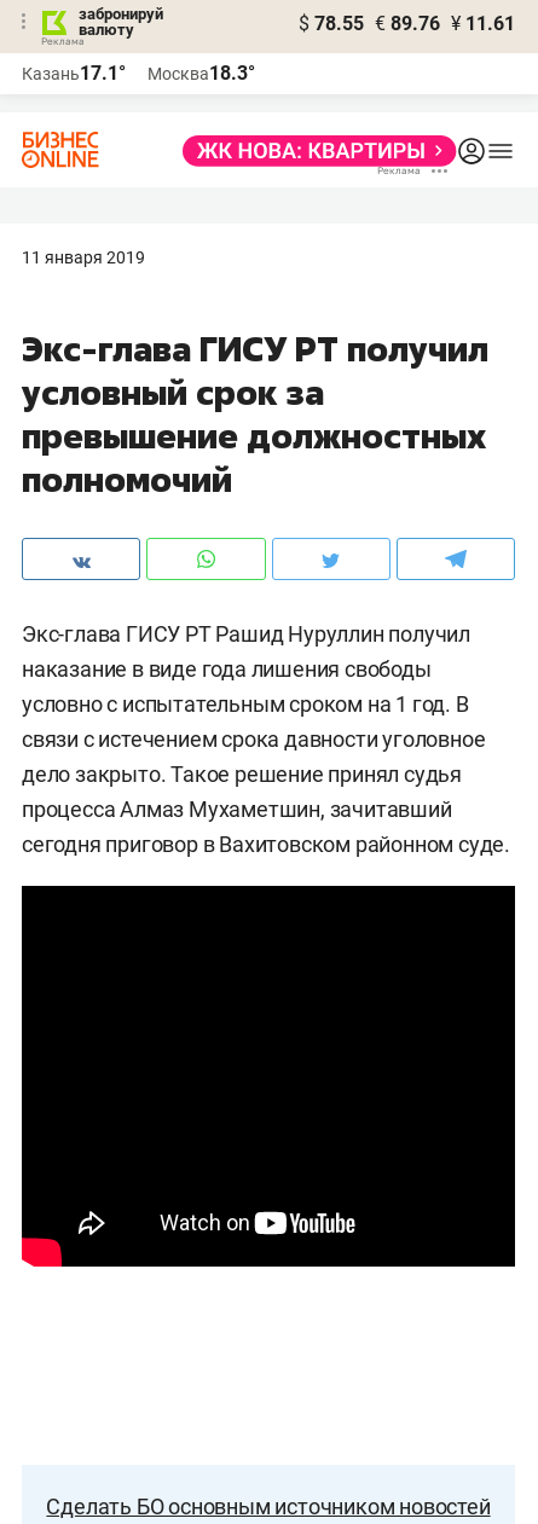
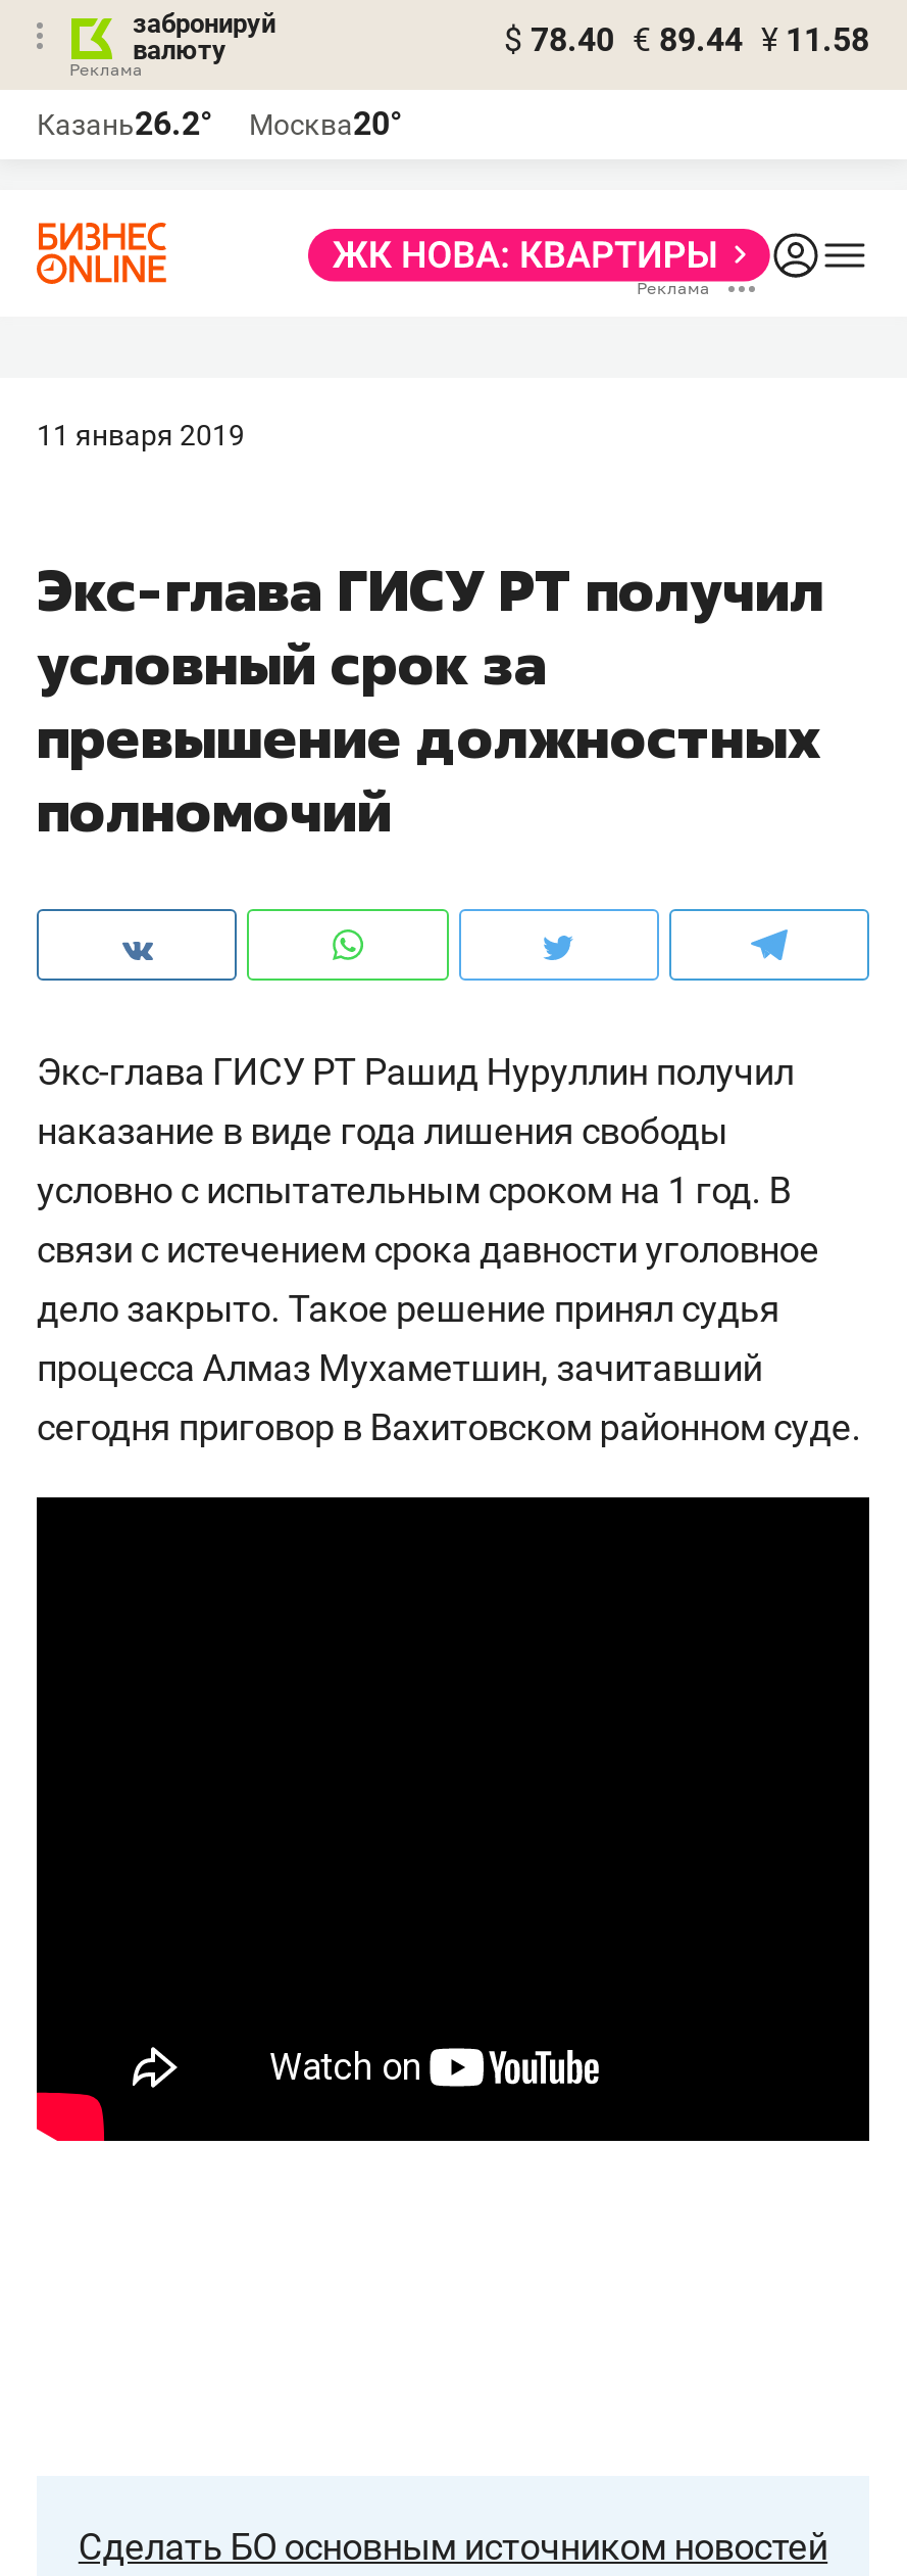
- $ 78.55 € 89.76 ¥ 11.61
+ $ 78.40 € 89.44 ¥ 11.58

- Казань17.1°
+ Казань26.2°

- Москва18.3°
+ Москва20°
